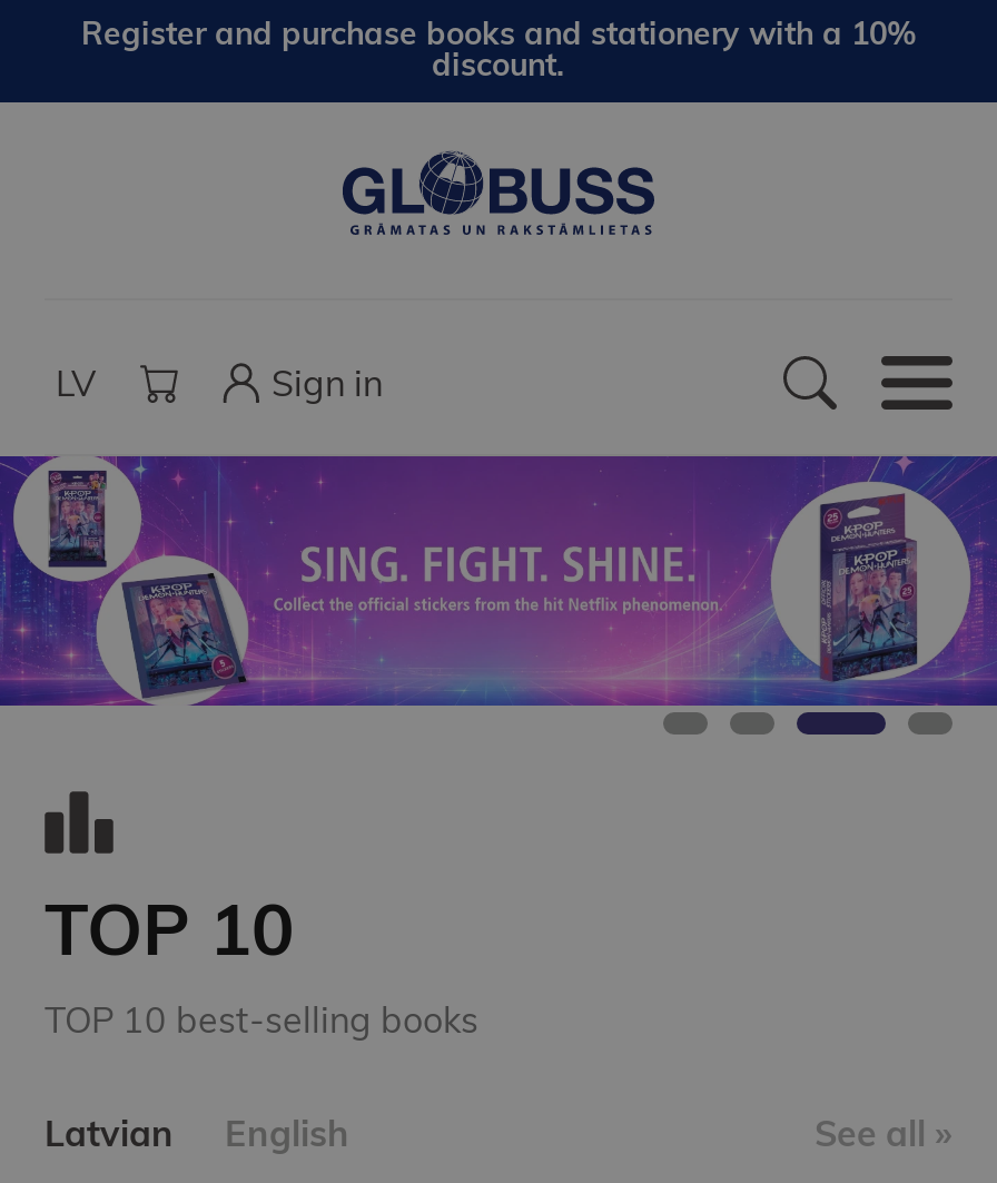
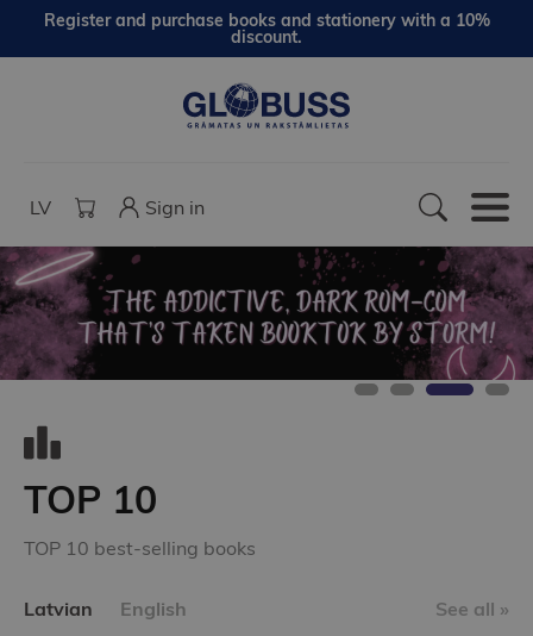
- [image]
+ [image]
